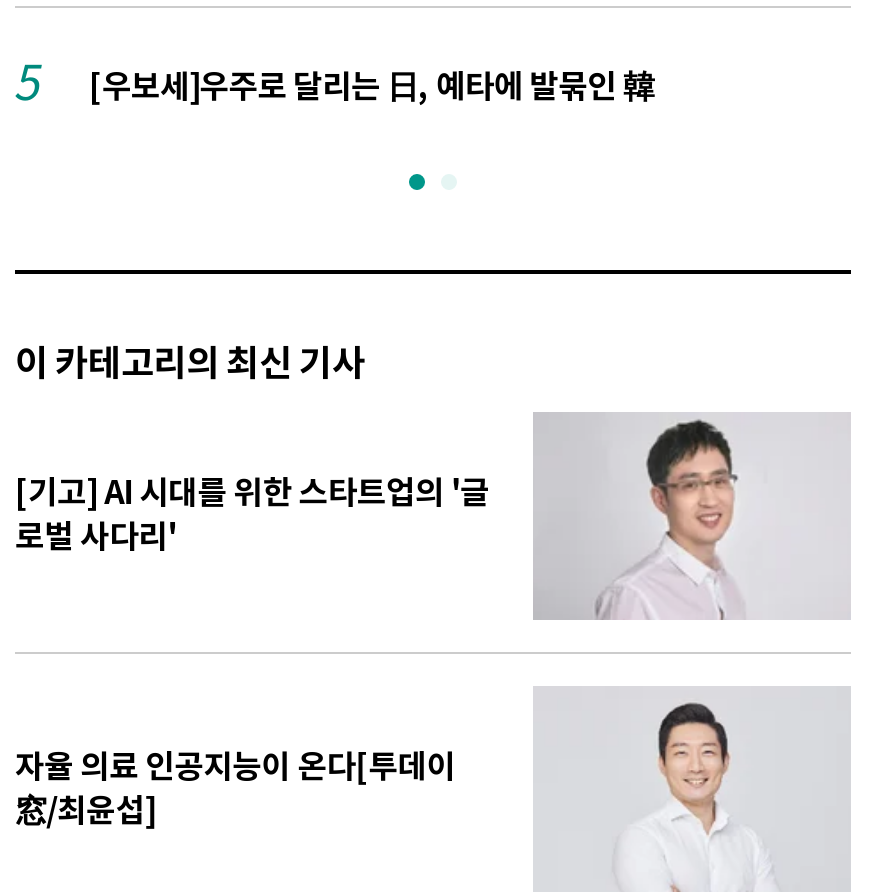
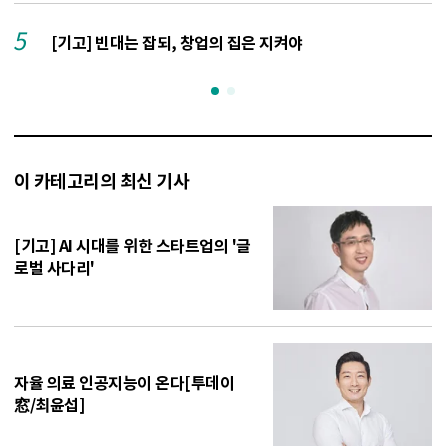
- [우보세]우주로 달리는 日, 예타에 발묶인 韓
+ [기고] 빈대는 잡되, 창업의 집은 지켜야
